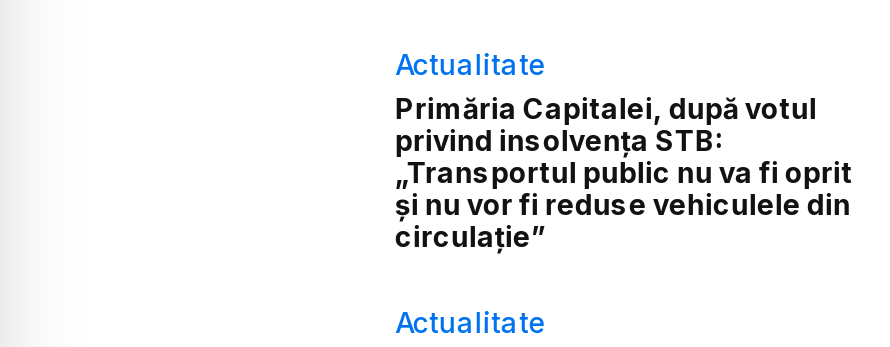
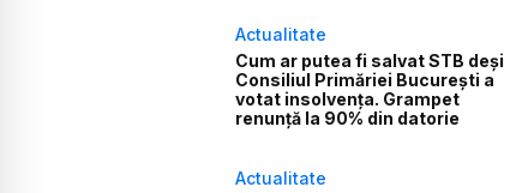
- Primăria Capitalei, după votul
- privind insolvența STB:
- „Transportul public nu va fi oprit
- și nu vor fi reduse vehiculele din
- circulație”
+ Cum ar putea fi salvat STB deși
+ Consiliul Primăriei București a
+ votat insolvența. Grampet
+ renunță la 90% din datorie
